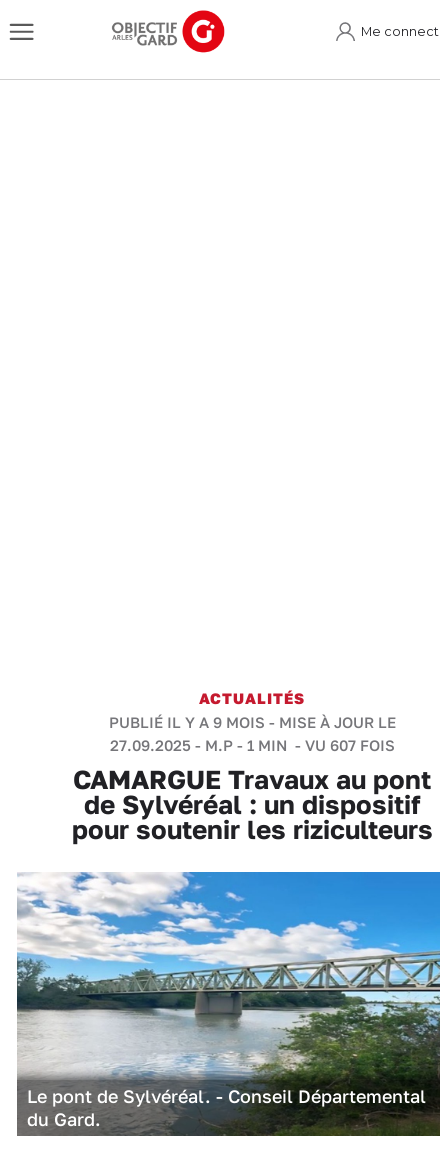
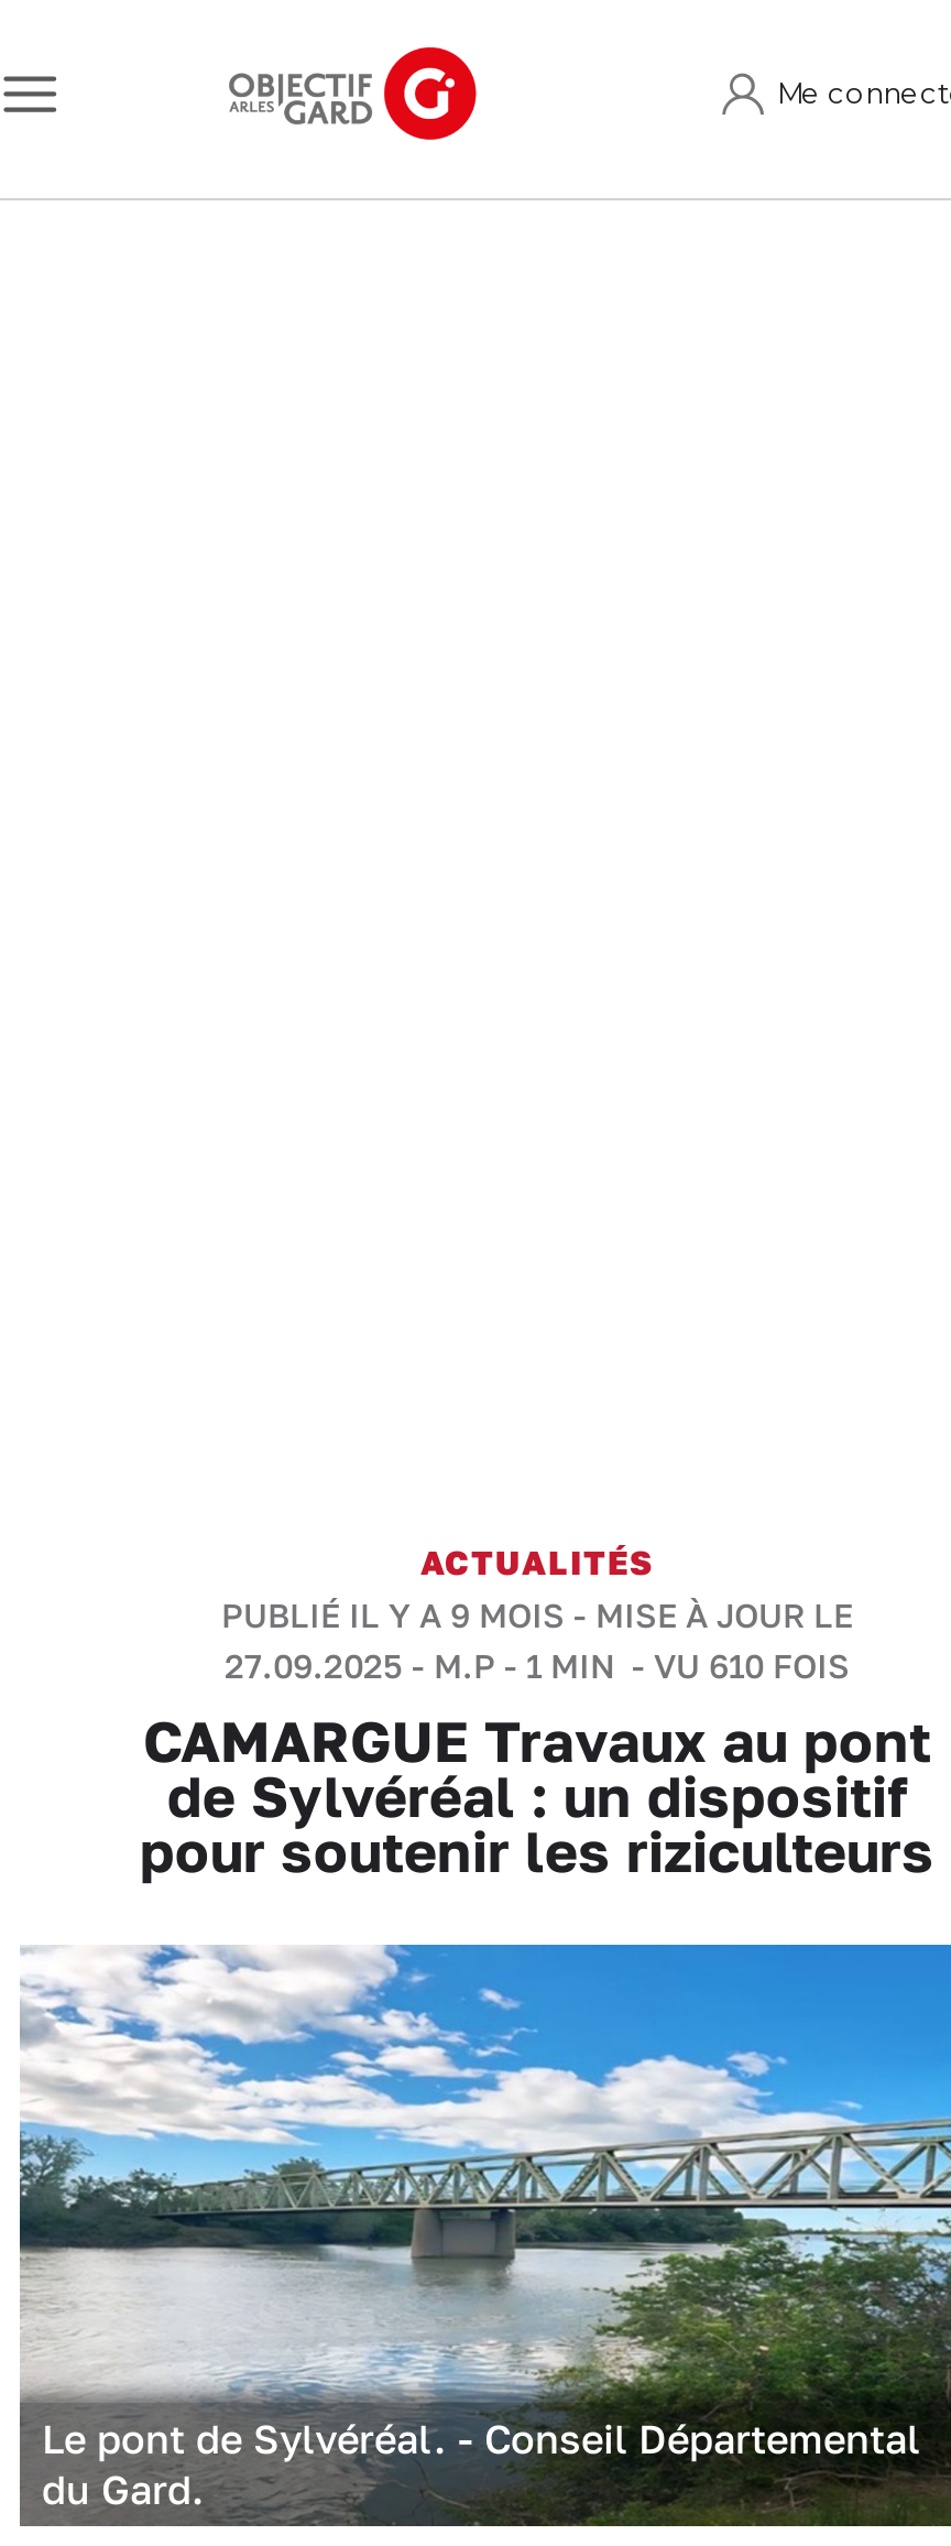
- 27.09.2025 - M.P - 1 MIN - VU 607 FOIS
+ 27.09.2025 - M.P - 1 MIN - VU 610 FOIS
